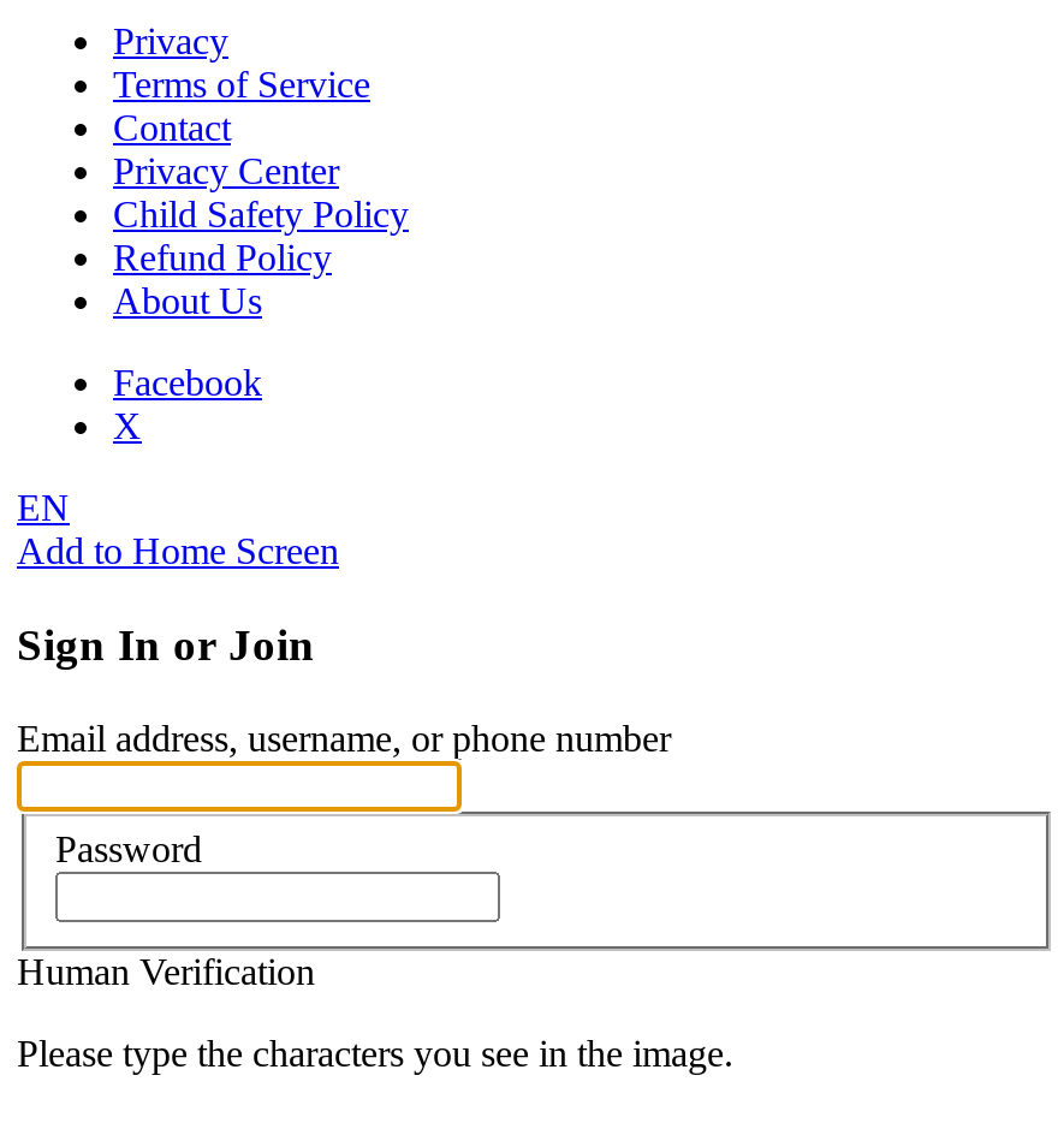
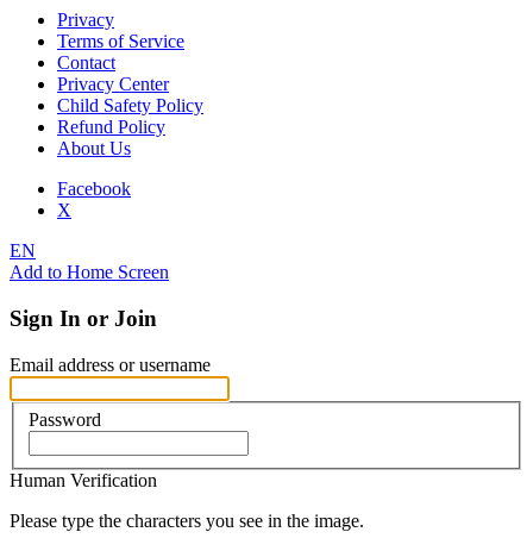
- Email address, username, or phone number
+ Email address or username
